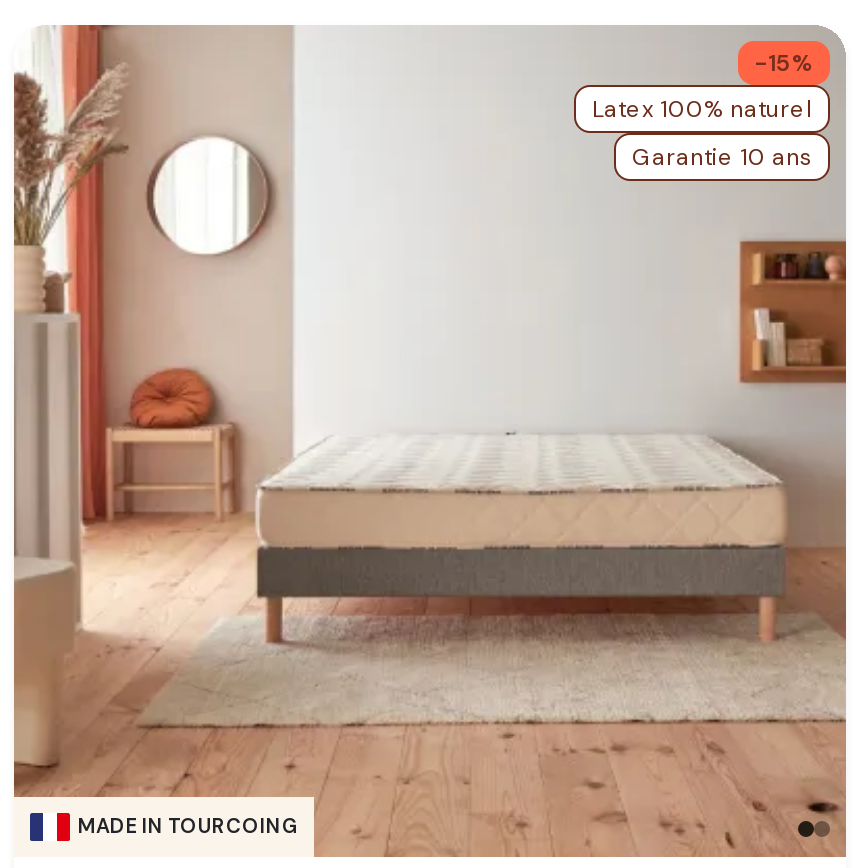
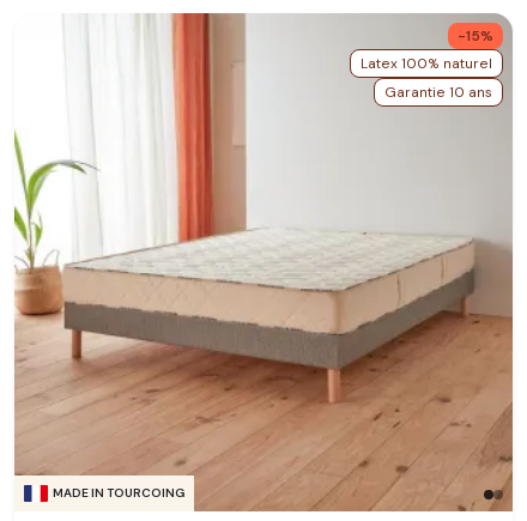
- [image]
+ [image]
